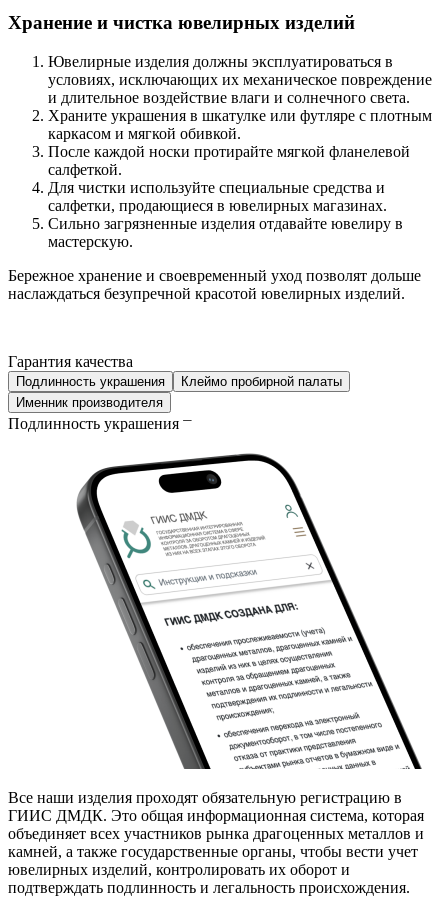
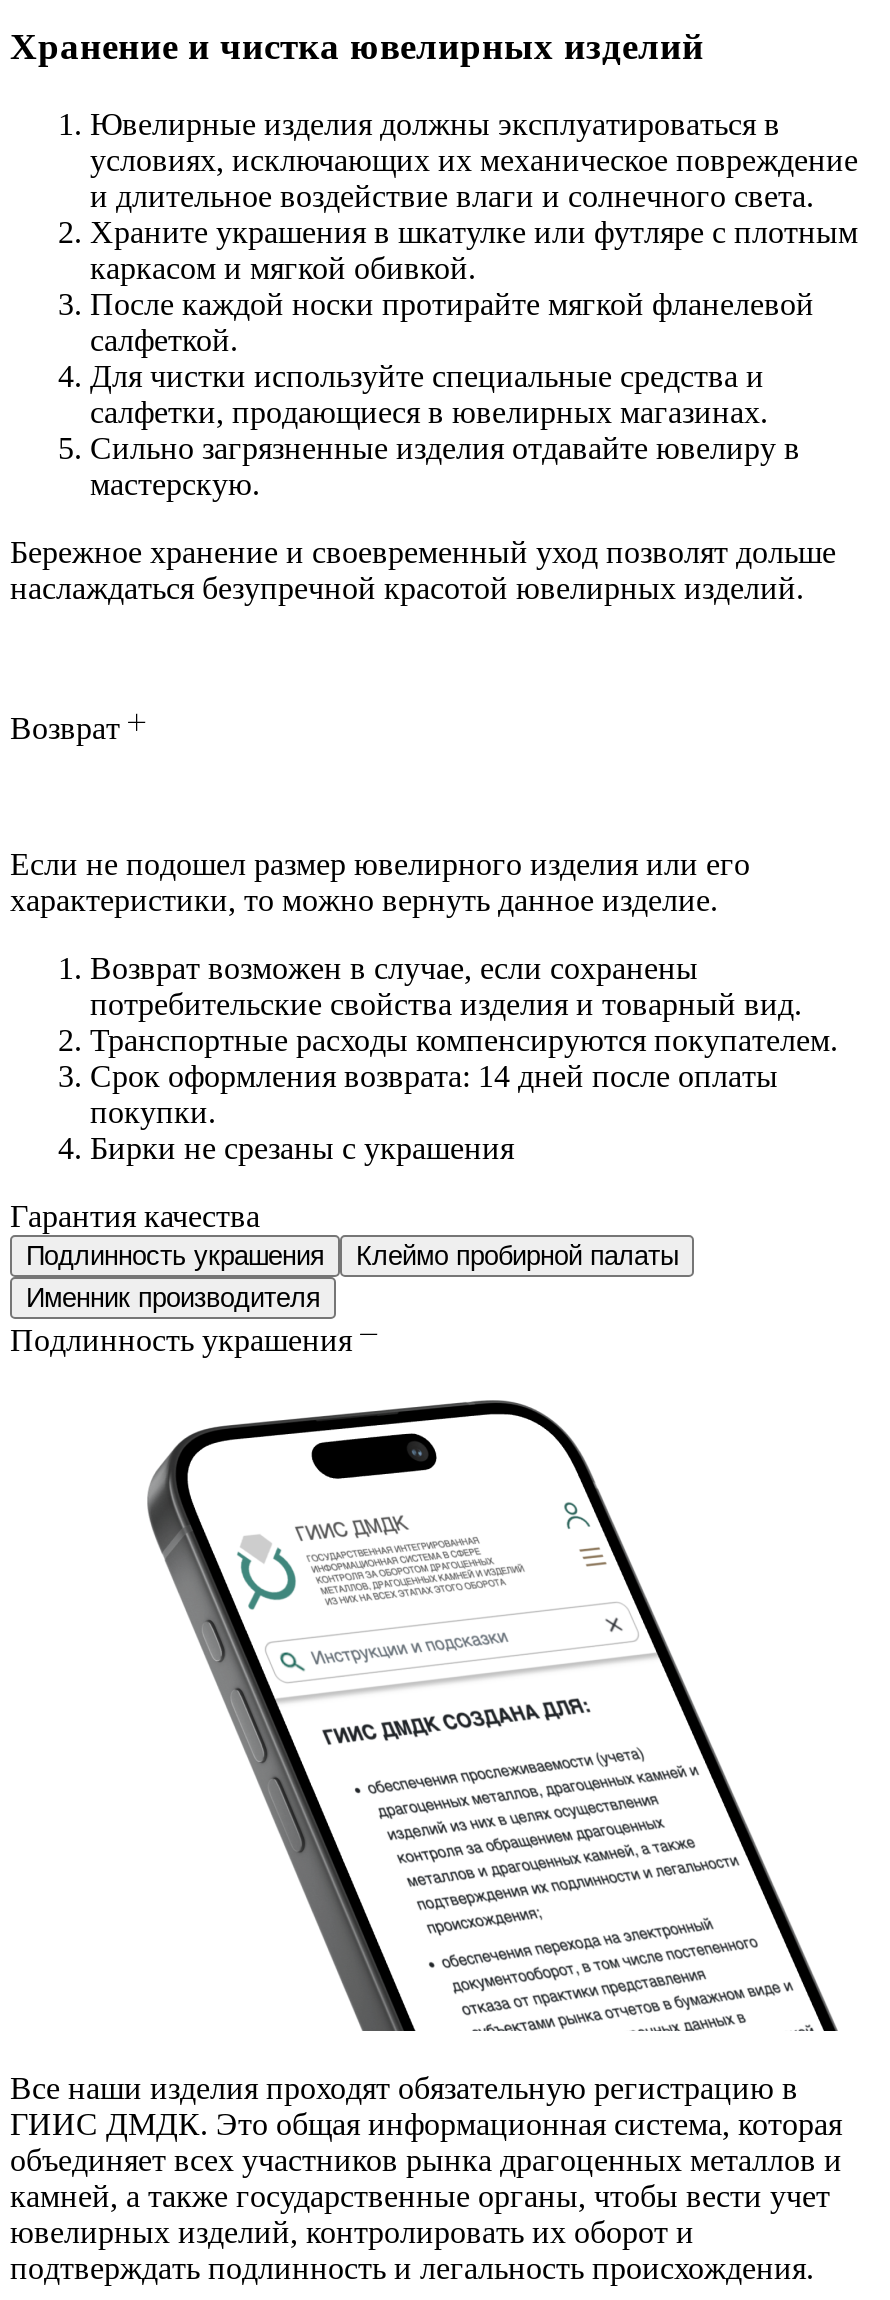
+ Возврат

+ Если не подошел размер ювелирного изделия или его
+ характеристики, то можно вернуть данное изделие.
+ Возврат возможен в случае, если сохранены
+ потребительские свойства изделия и товарный вид.
+ Транспортные расходы компенсируются покупателем.
+ Срок оформления возврата: 14 дней после оплаты
+ покупки.
+ Бирки не срезаны с украшения
